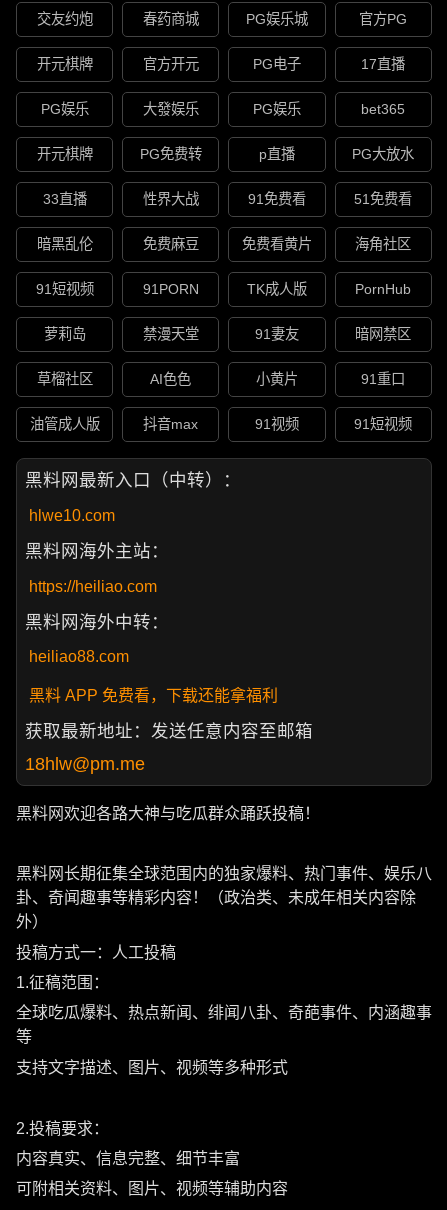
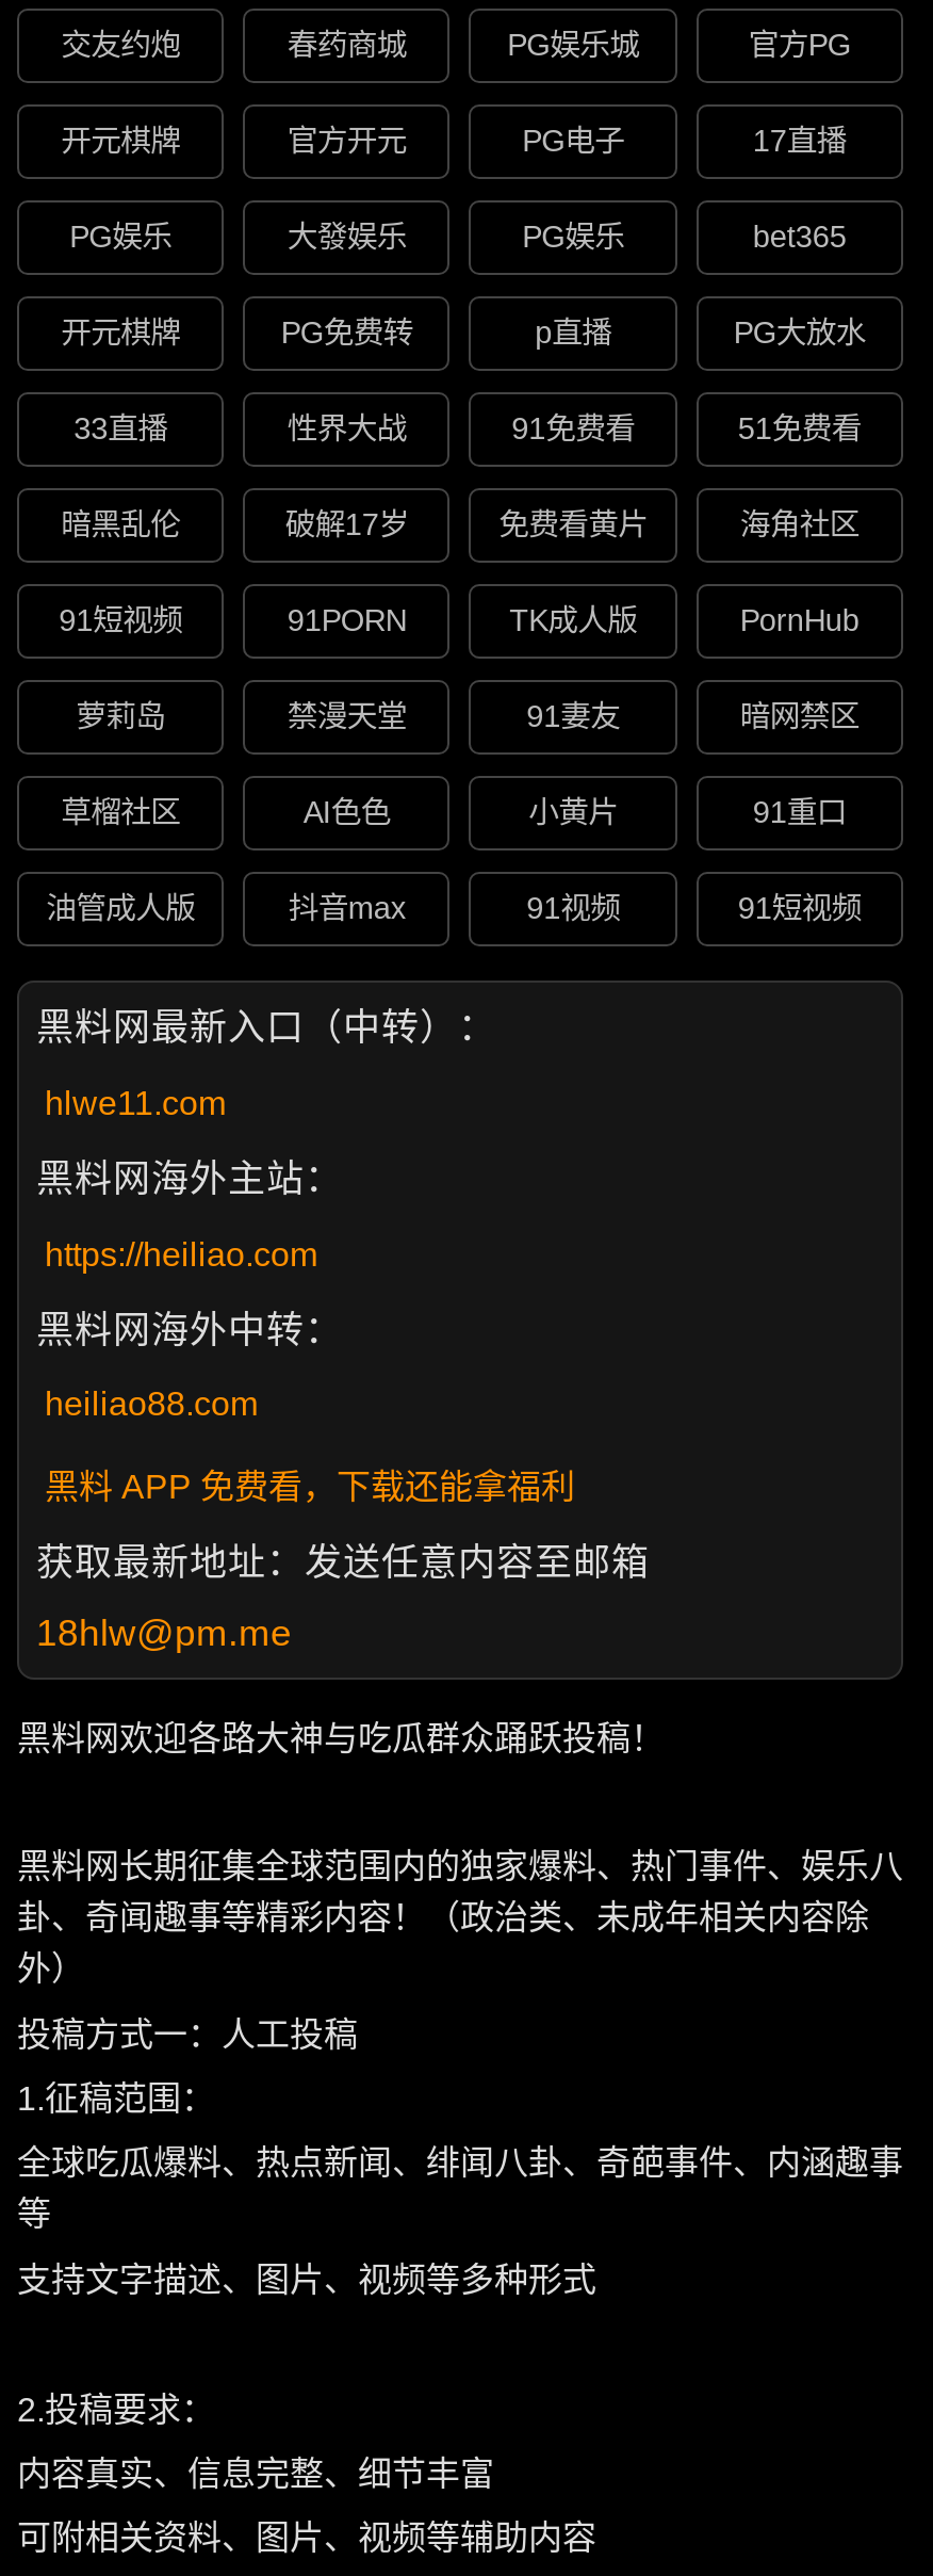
- 免费麻豆
+ 破解17岁

- hlwe10.com
+ hlwe11.com
